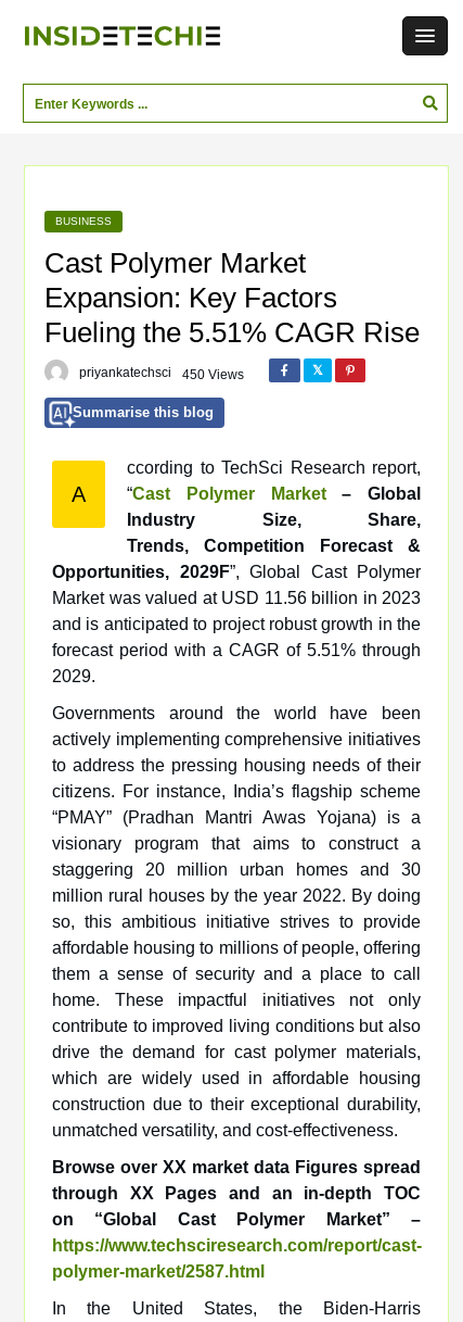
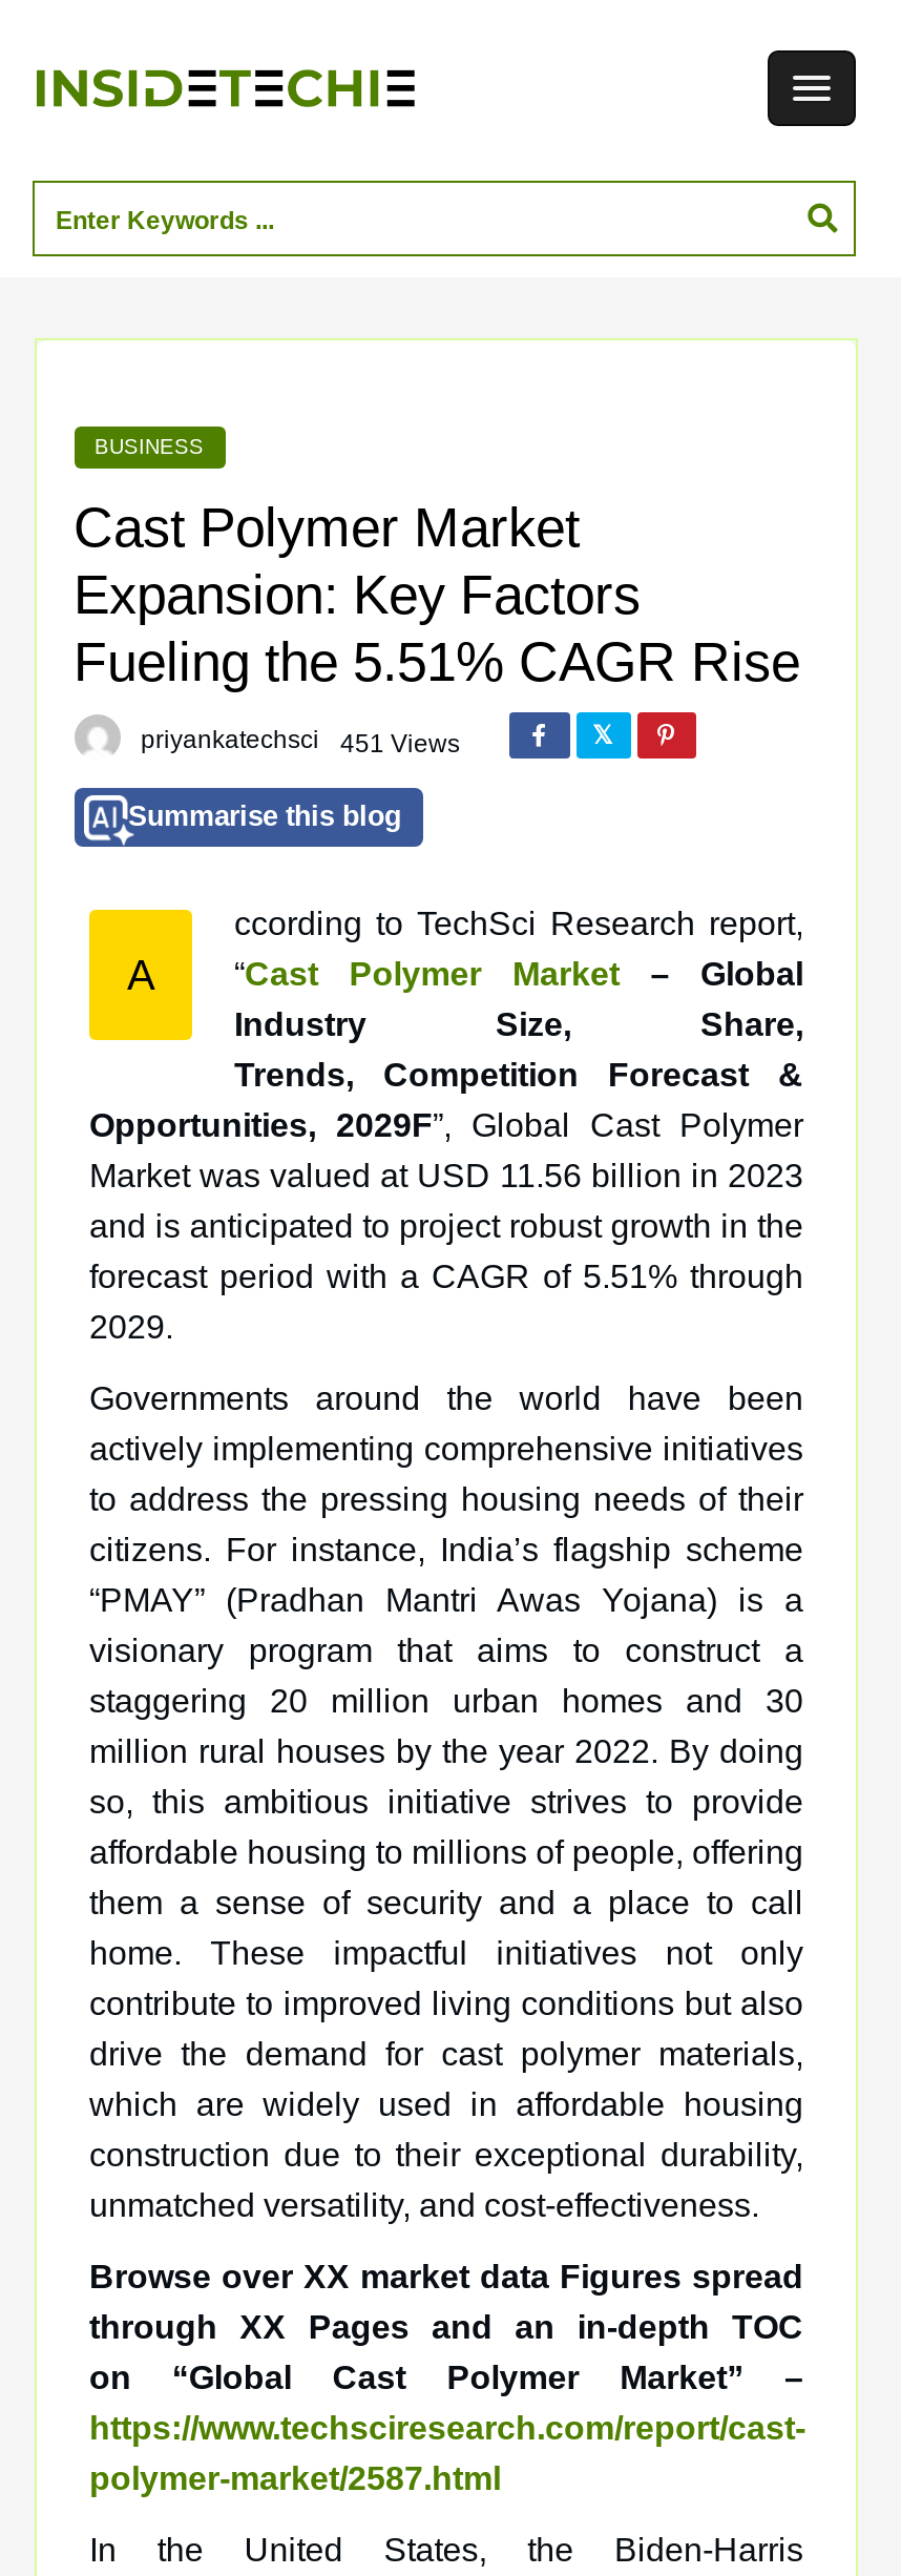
- priyankatechsci 450 Views
+ priyankatechsci 451 Views
